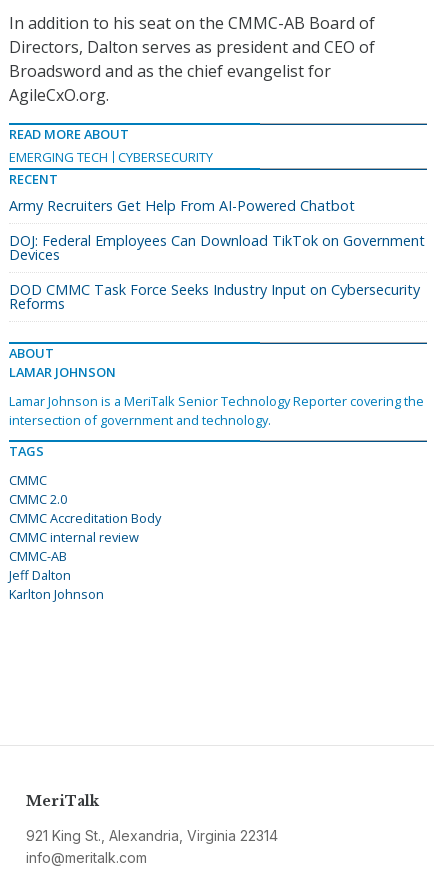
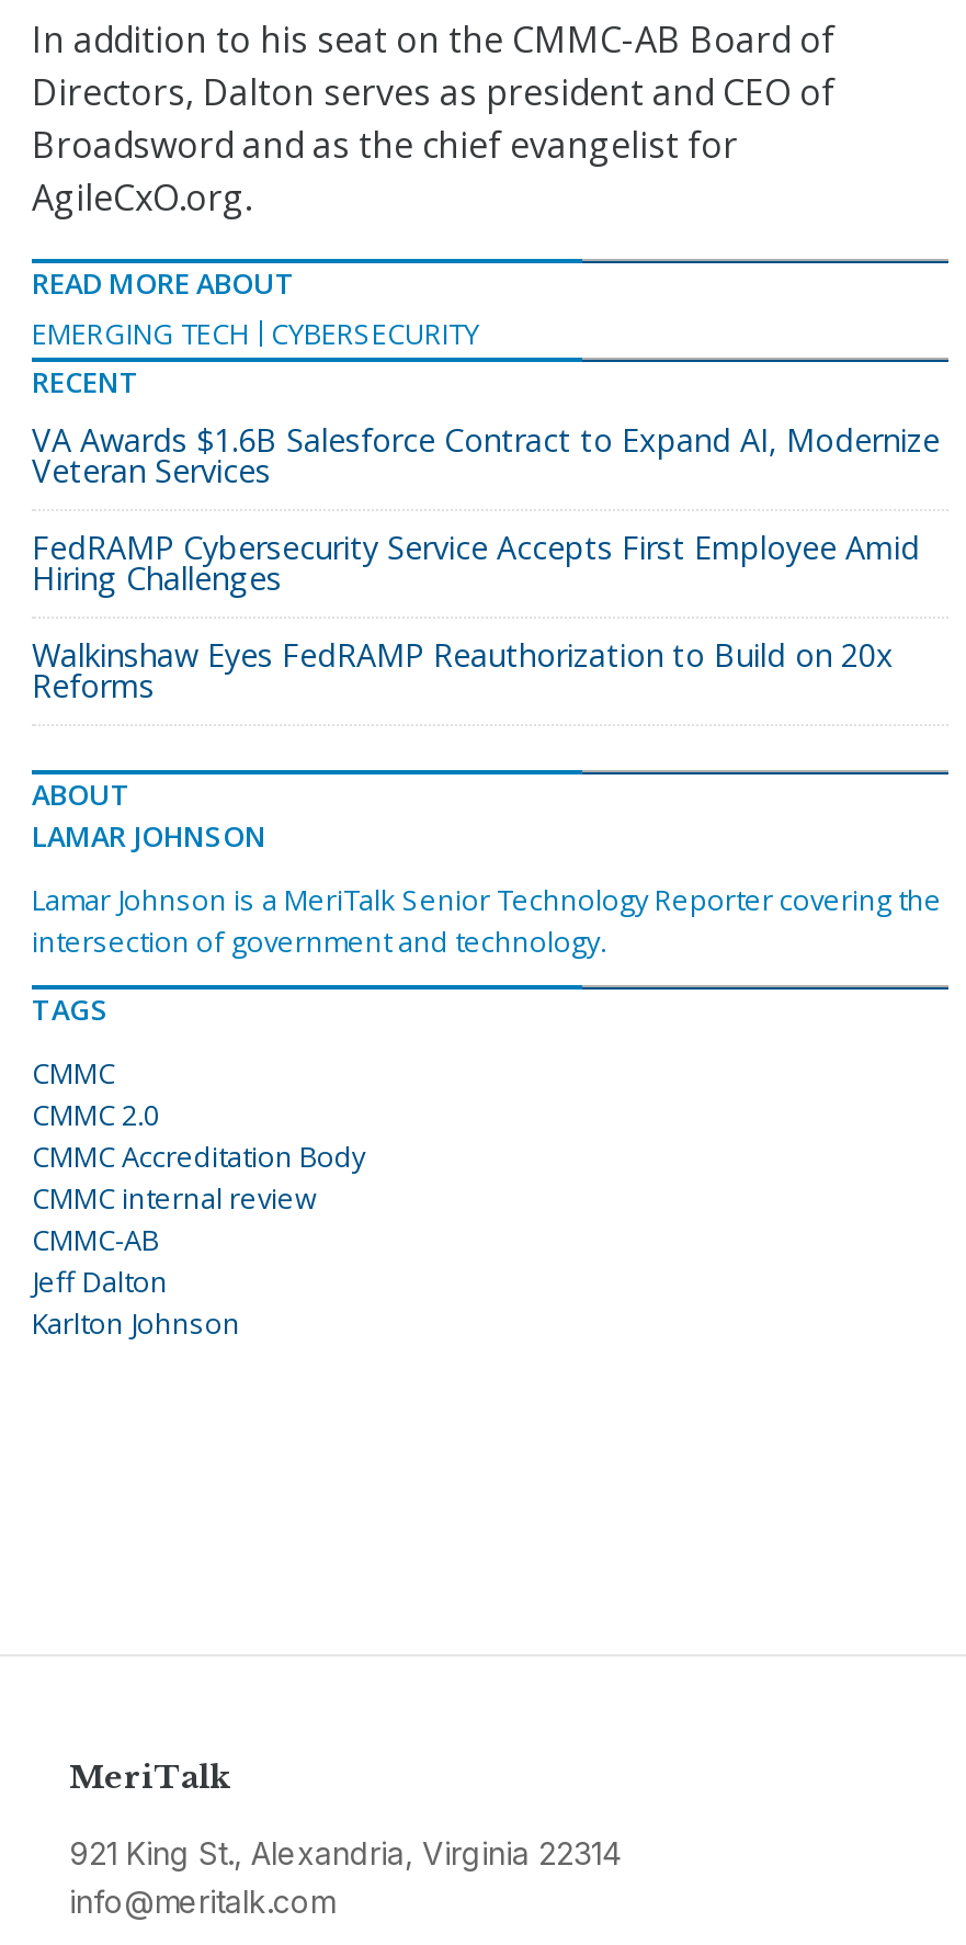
- Army Recruiters Get Help From AI-Powered Chatbot
+ VA Awards $1.6B Salesforce Contract to Expand AI, Modernize
+ Veteran Services

- DOJ: Federal Employees Can Download TikTok on Government
- Devices
+ FedRAMP Cybersecurity Service Accepts First Employee Amid
+ Hiring Challenges

- DOD CMMC Task Force Seeks Industry Input on Cybersecurity
+ Walkinshaw Eyes FedRAMP Reauthorization to Build on 20x
